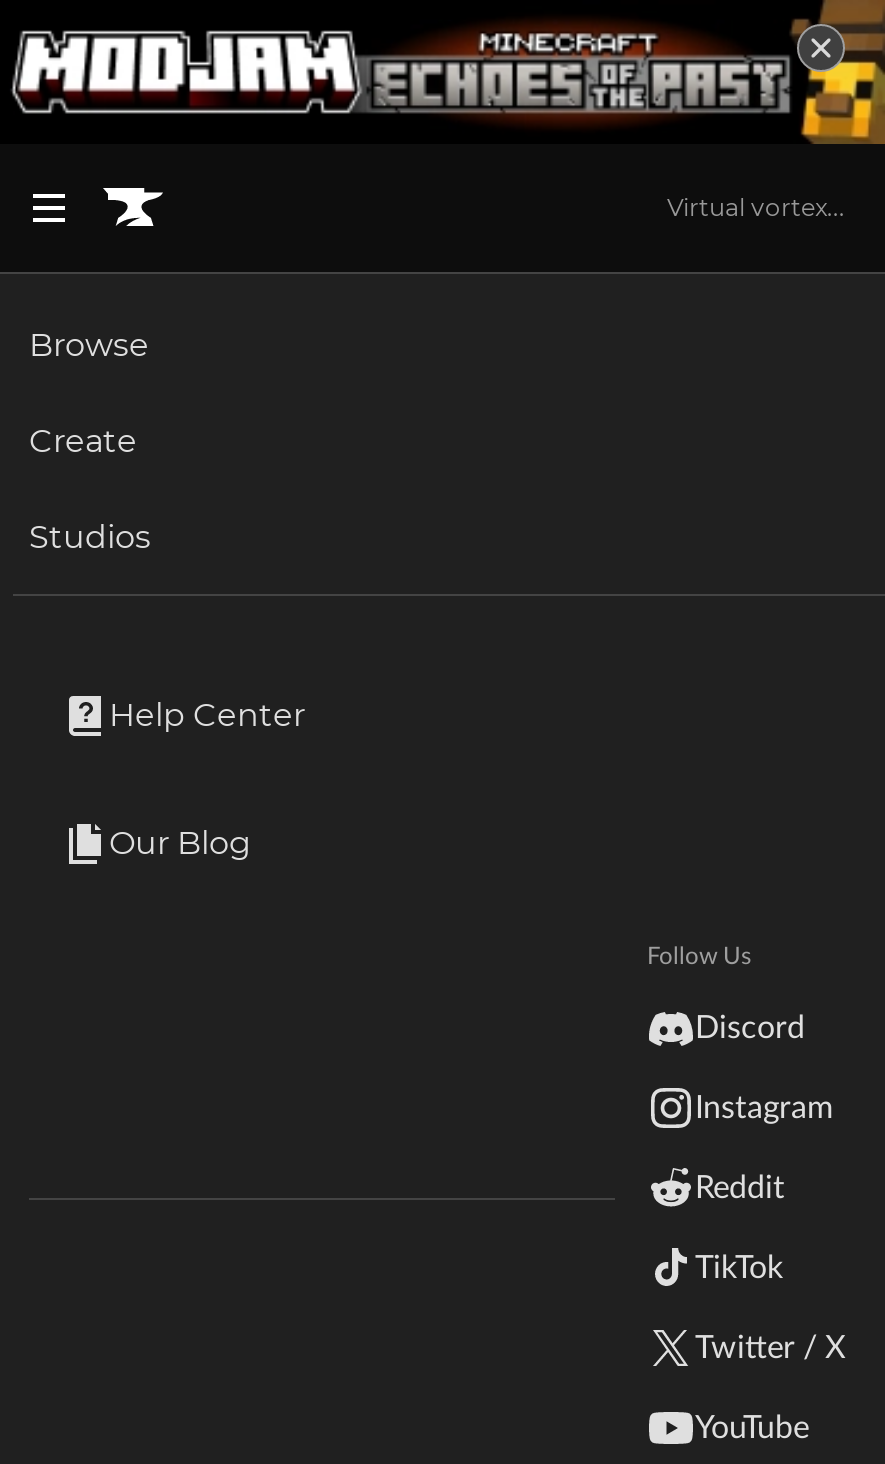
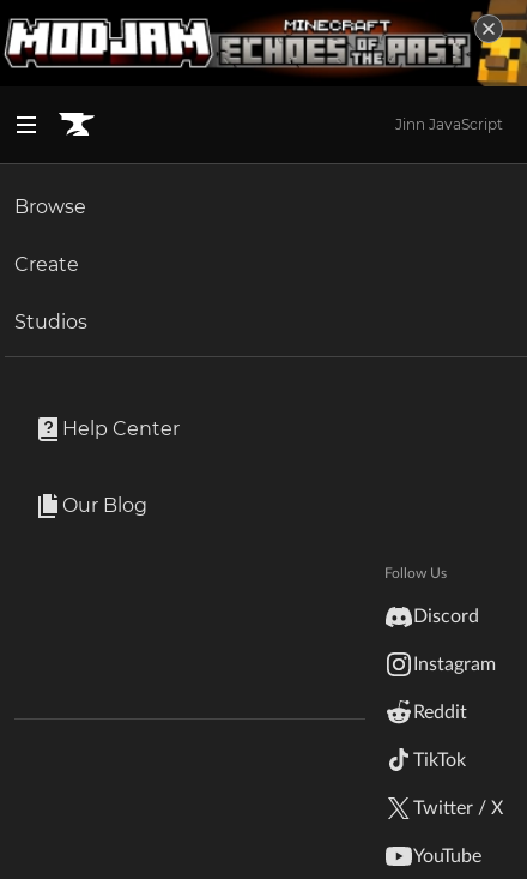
- Virtual vortex...
+ Jinn JavaScript
